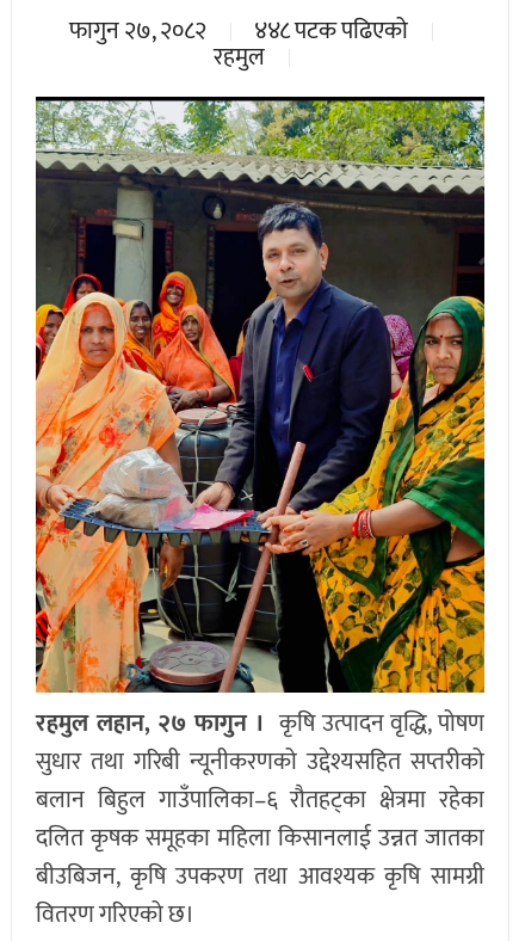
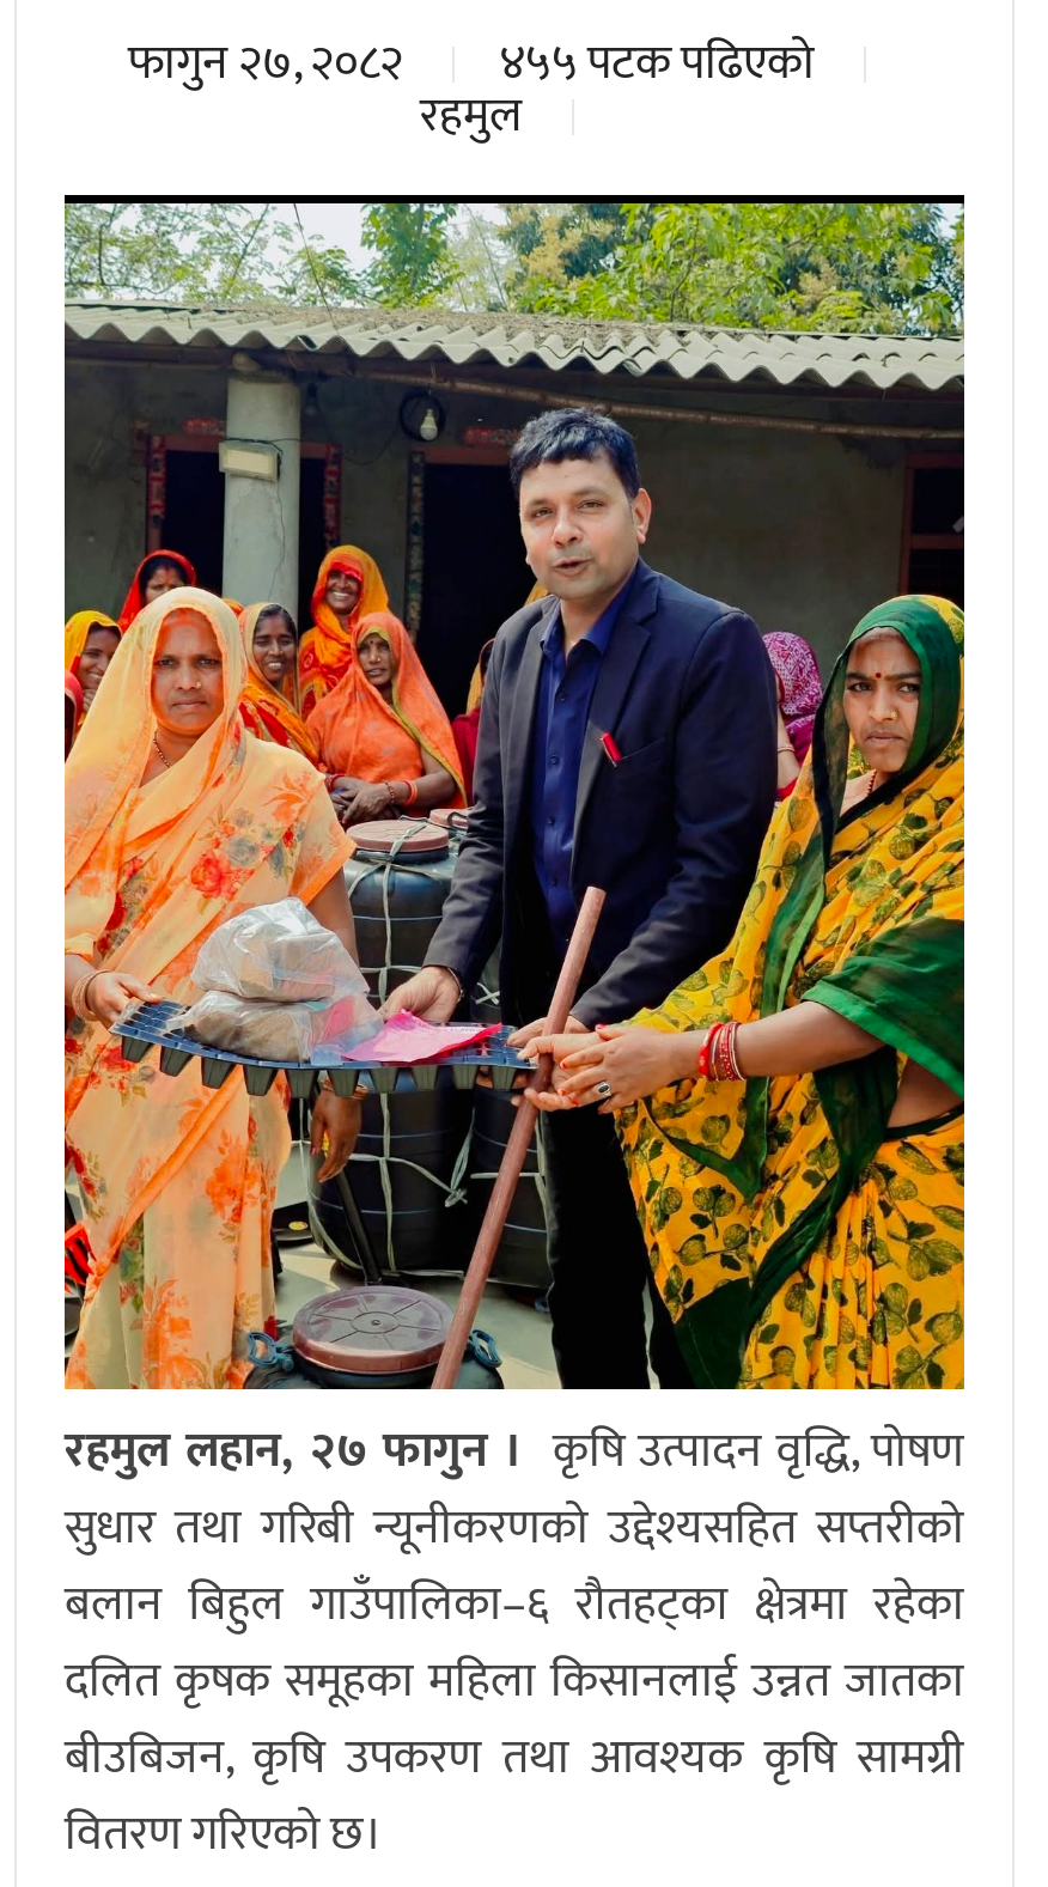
- फागुन २७, २०८२ ४४८ पटक पढिएको
+ फागुन २७, २०८२ ४५५ पटक पढिएको
